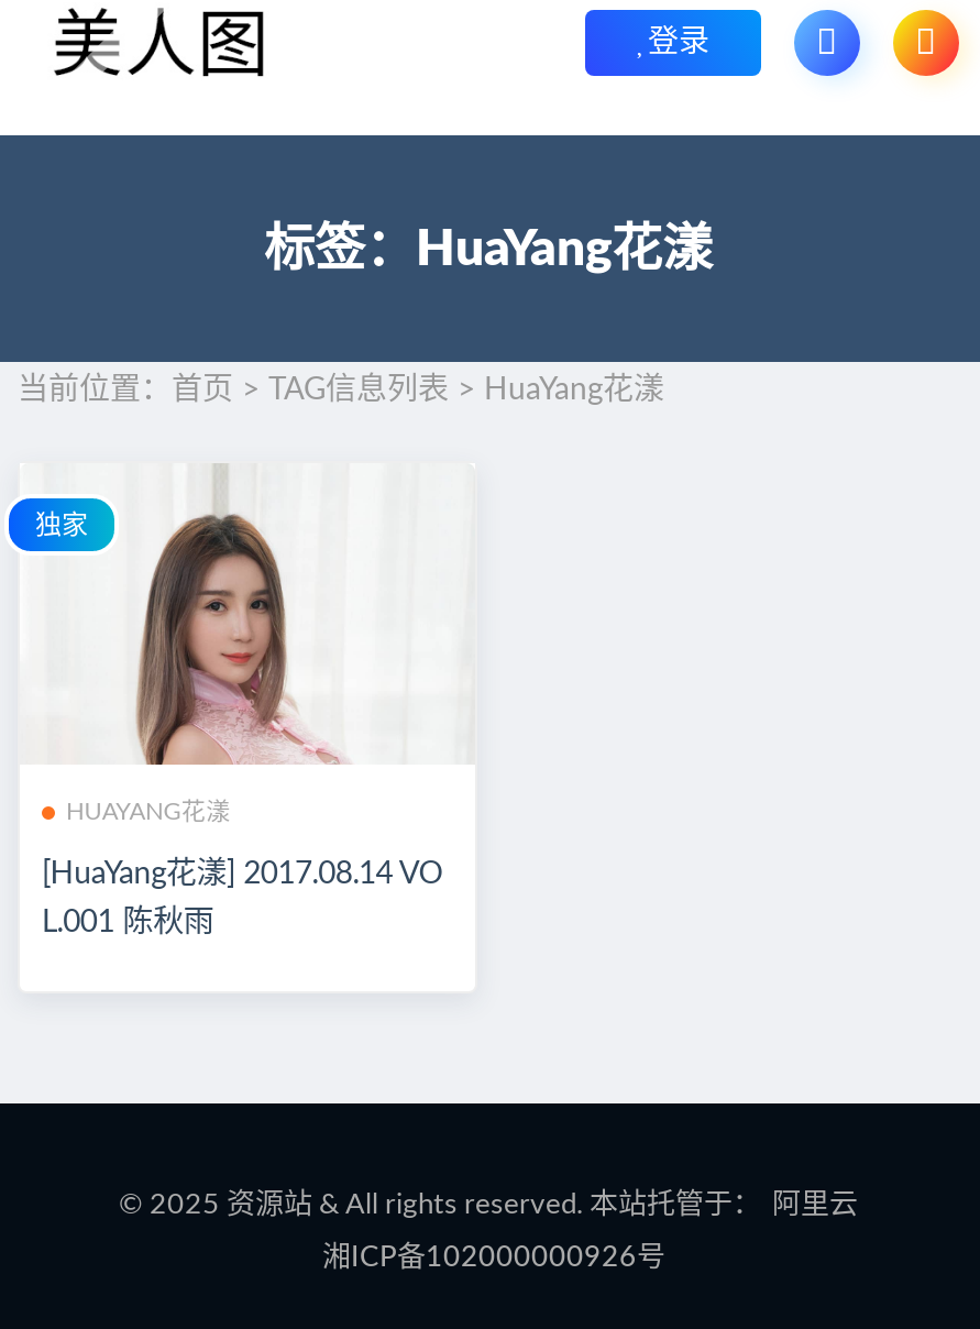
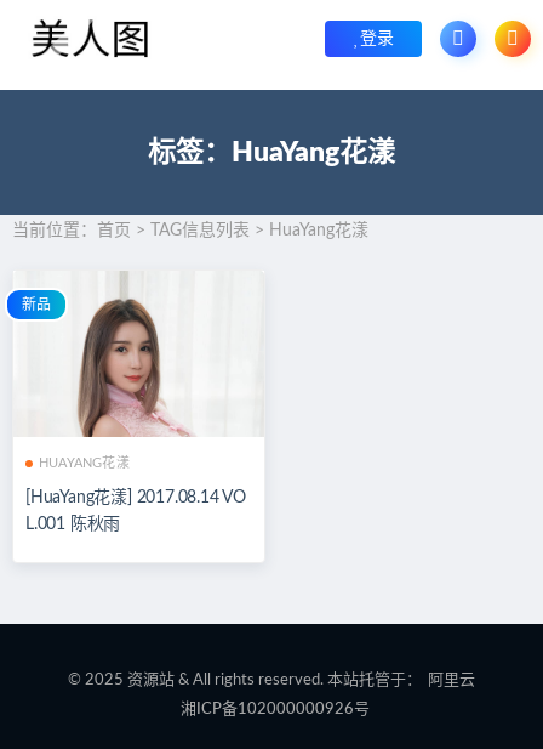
- 独家
+ 新品
